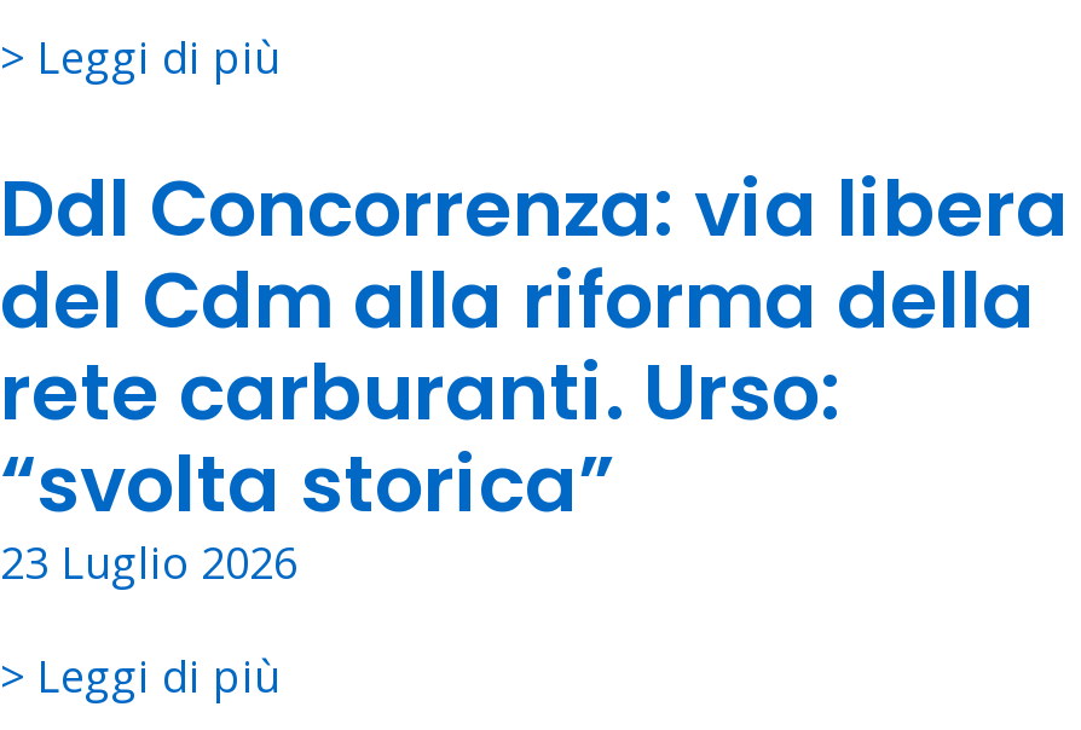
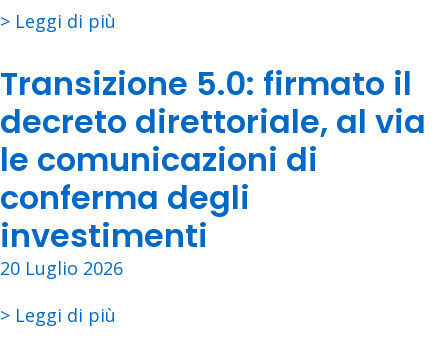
- Ddl Concorrenza: via libera
- del Cdm alla riforma della
- rete carburanti. Urso:
- “svolta storica”
- 23 Luglio 2026
+ Transizione 5.0: firmato il
+ decreto direttoriale, al via
+ le comunicazioni di
+ conferma degli
+ investimenti
+ 20 Luglio 2026
